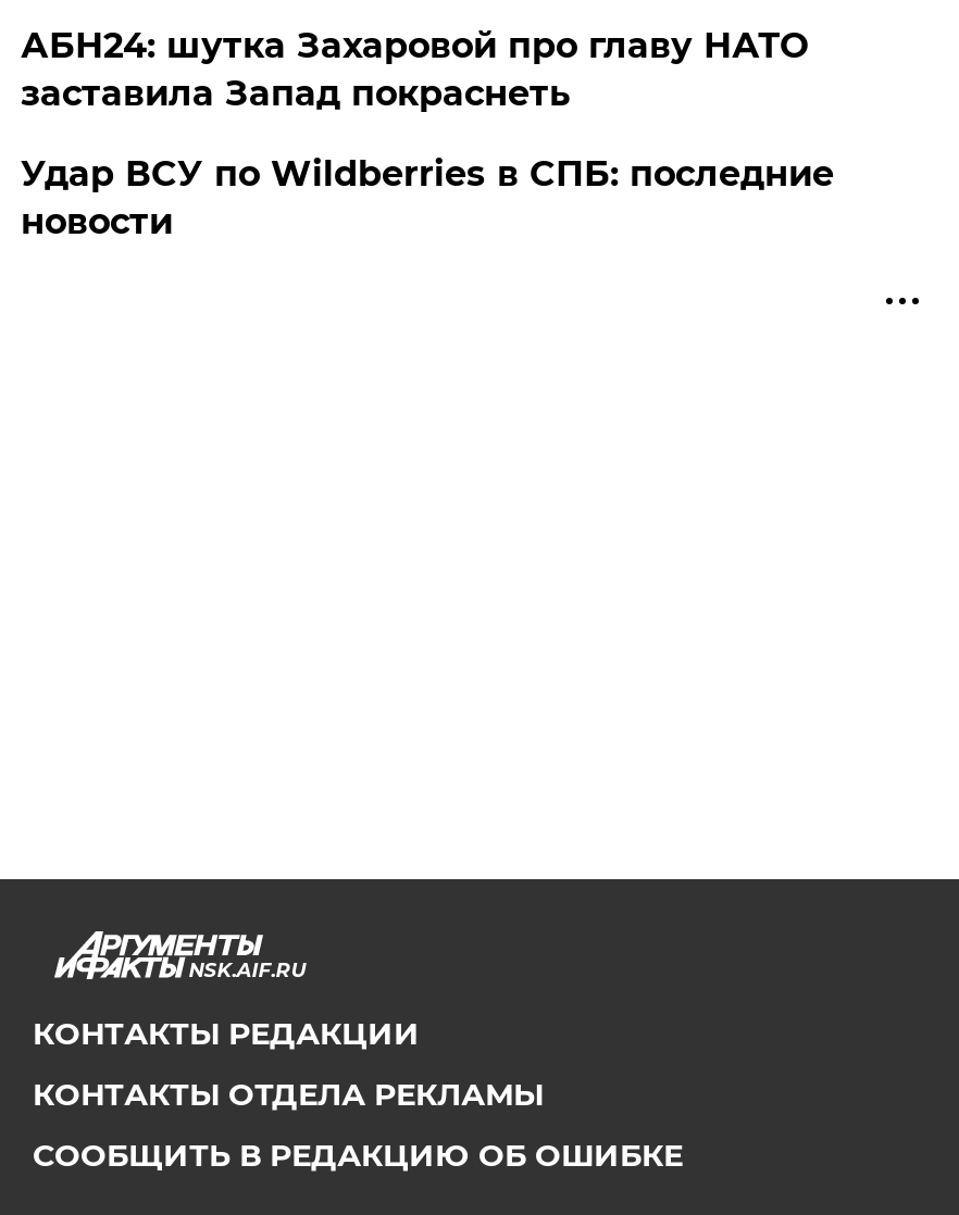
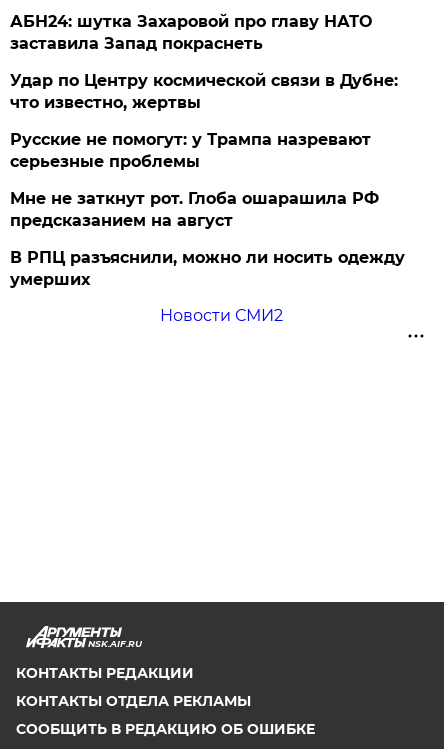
- Удар ВСУ по Wildberries в СПБ: последние
- новости
+ Удар по Центру космической связи в Дубне:
+ что известно, жертвы
+ Русские не помогут: у Трампа назревают
+ серьезные проблемы
+ Мне не заткнут рот. Глоба ошарашила РФ
+ предсказанием на август
+ В РПЦ разъяснили, можно ли носить одежду
+ умерших
+ Новости СМИ2
